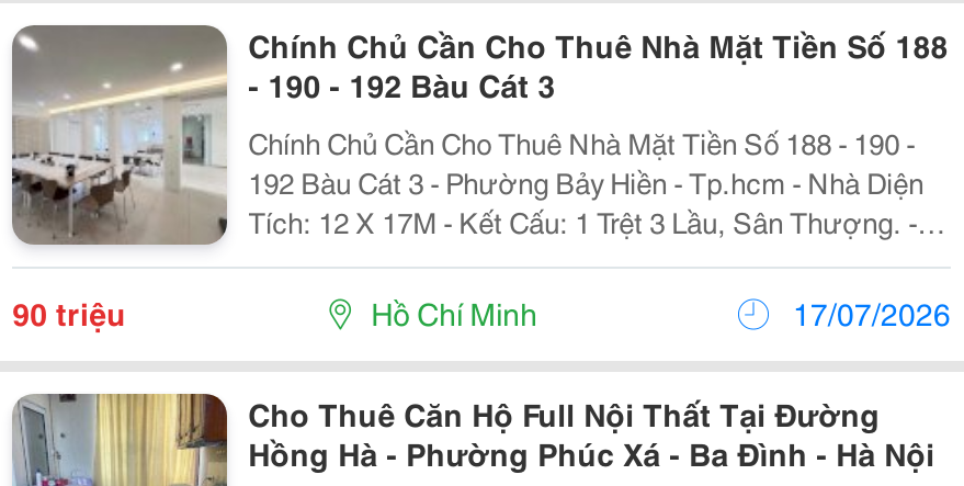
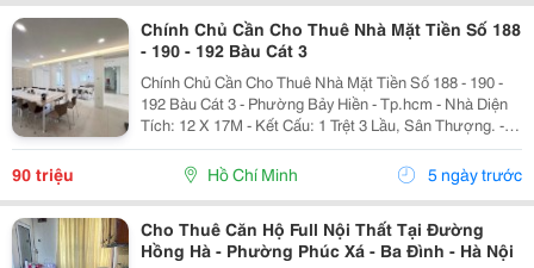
- 17/07/2026
+ 5 ngày trước
